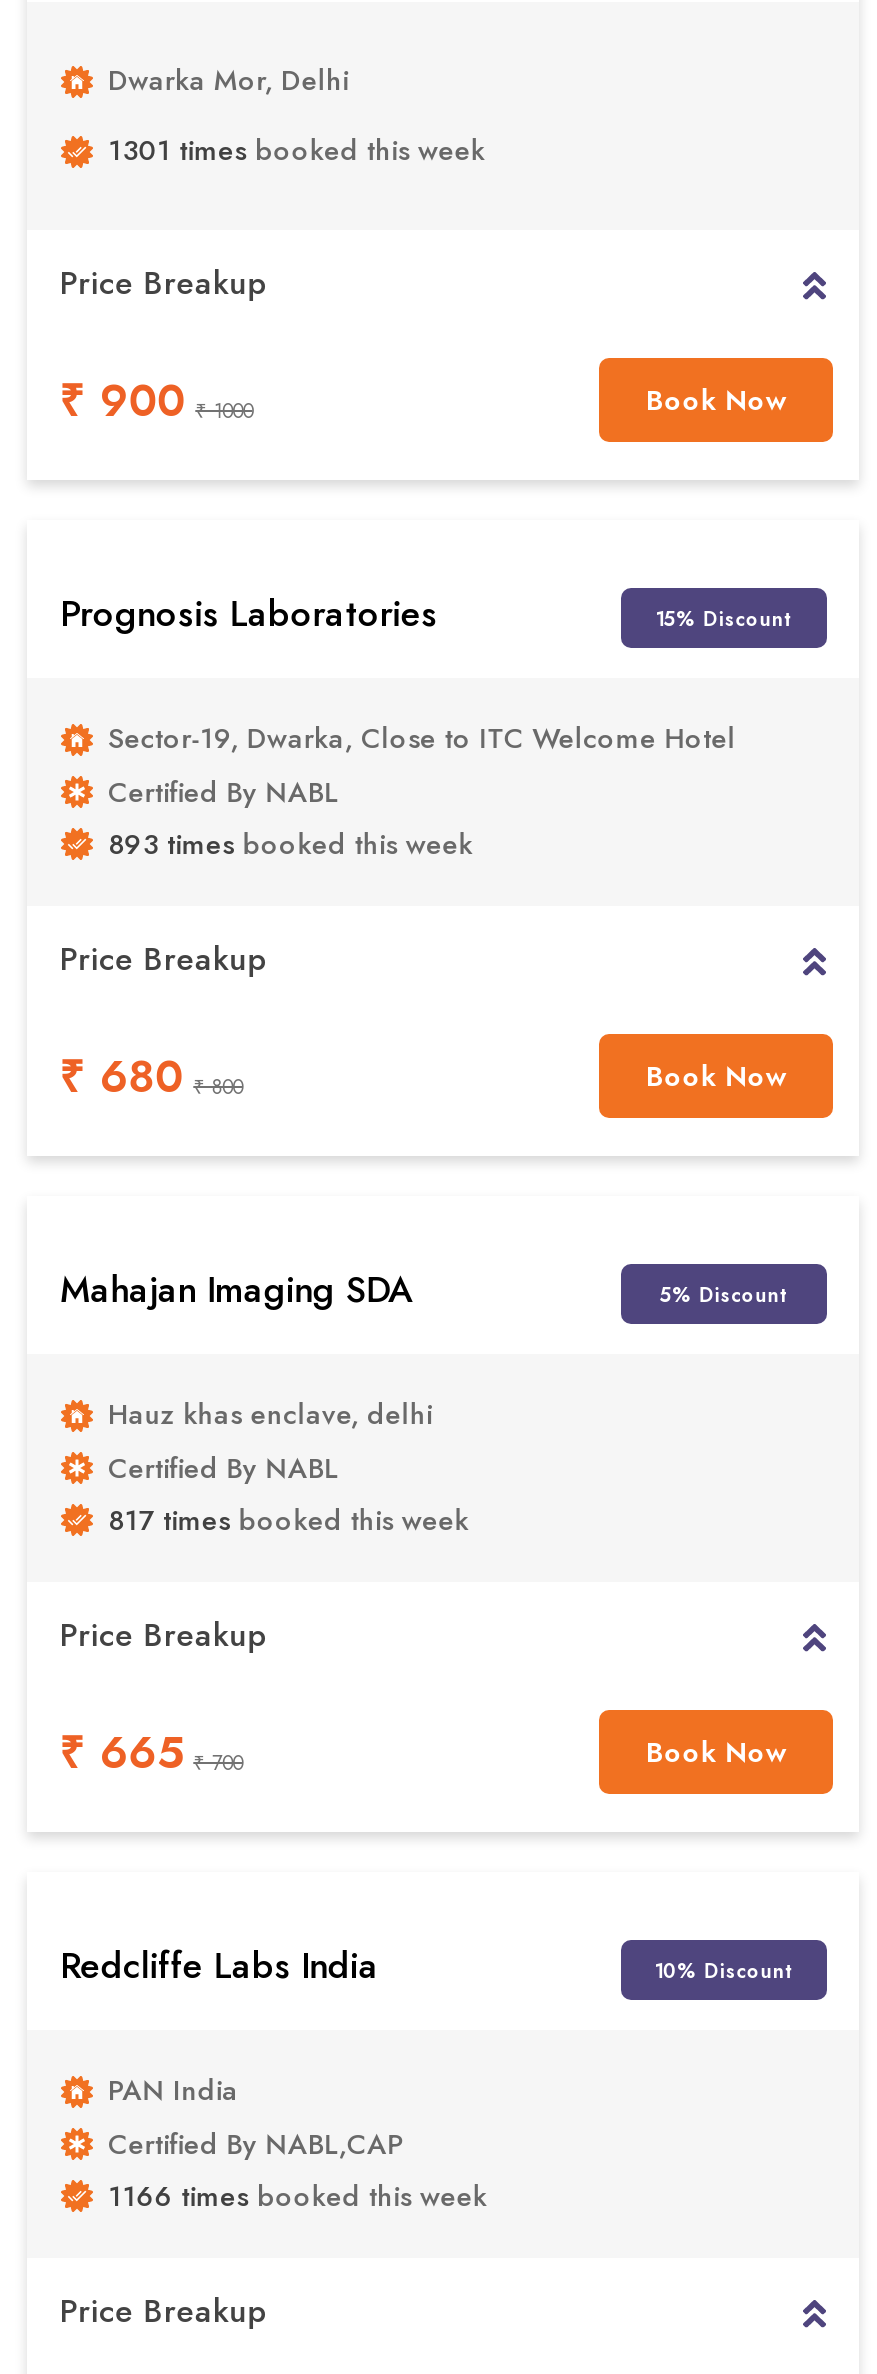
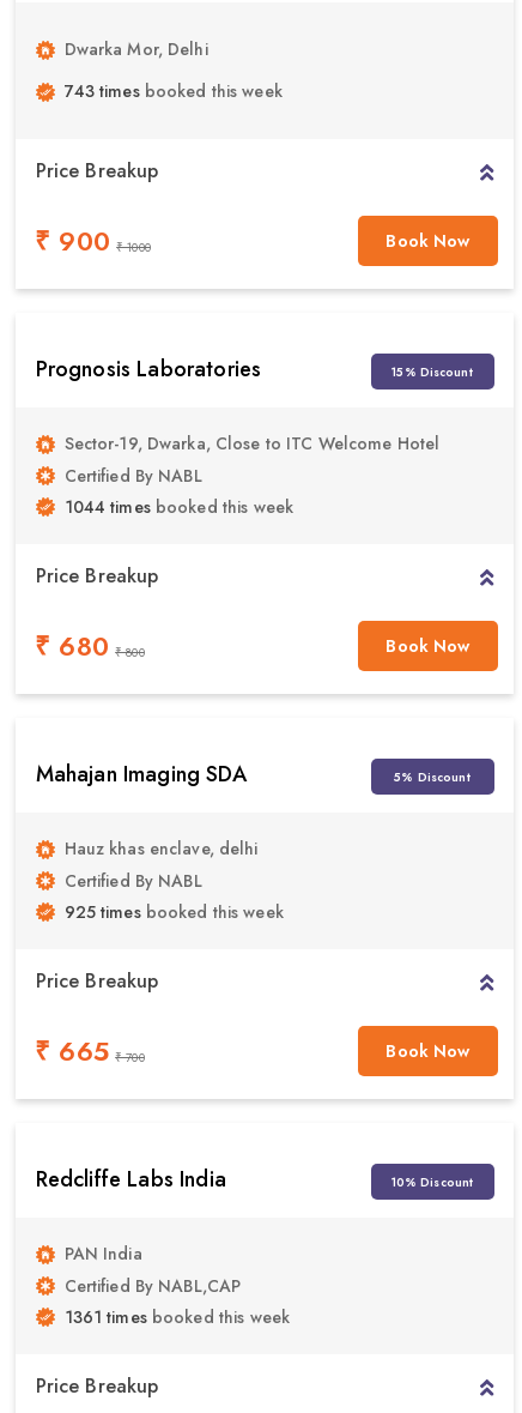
- 1301 times booked this week
+ 743 times booked this week

- 893 times booked this week
+ 1044 times booked this week

- 817 times booked this week
+ 925 times booked this week

- 1166 times booked this week
+ 1361 times booked this week
